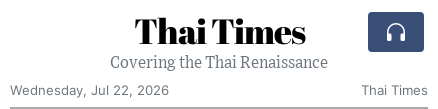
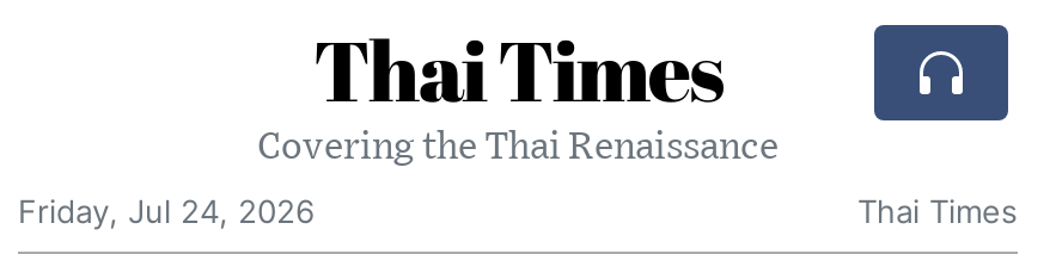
- Wednesday, Jul 22, 2026
+ Friday, Jul 24, 2026
